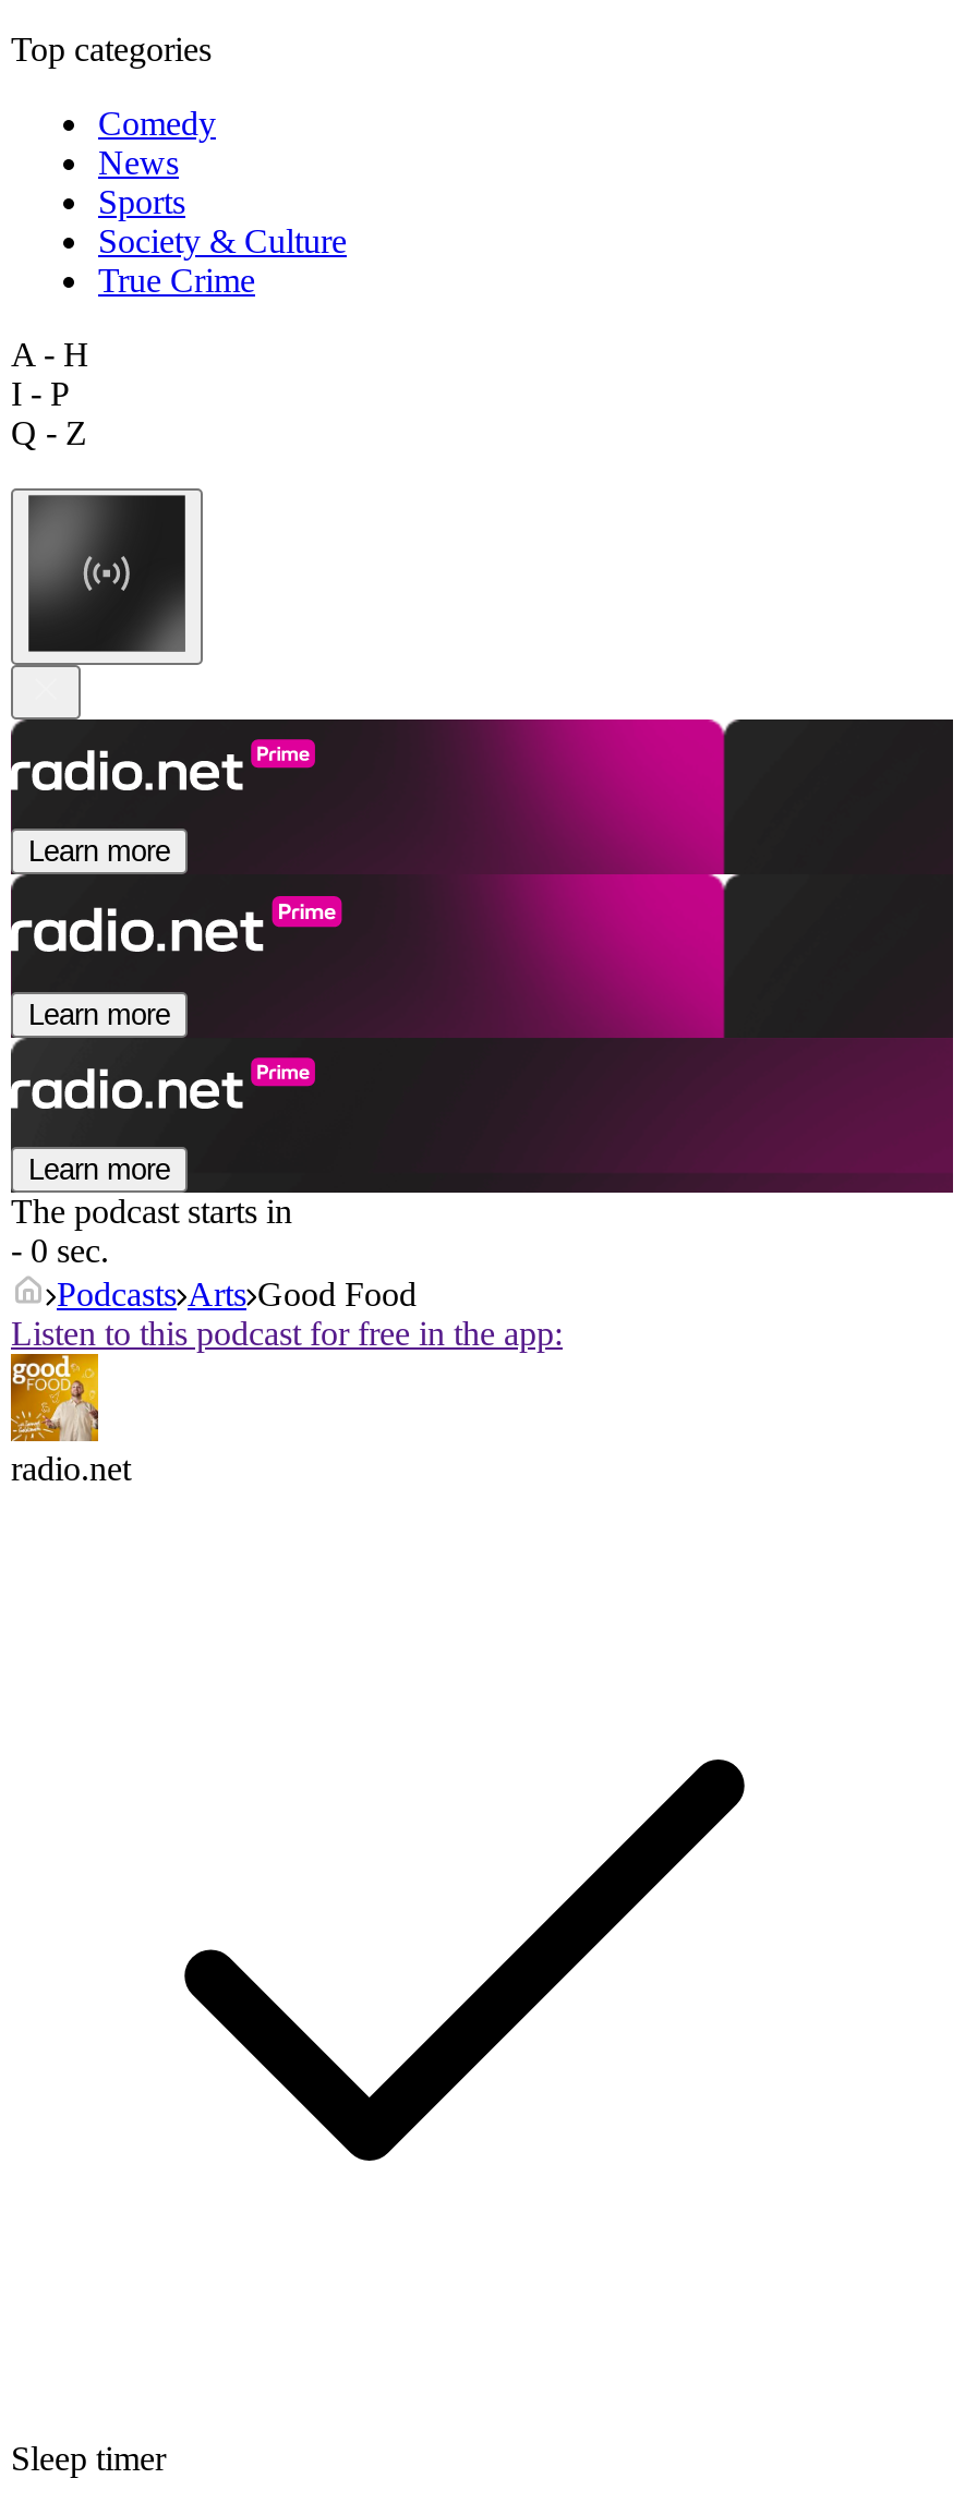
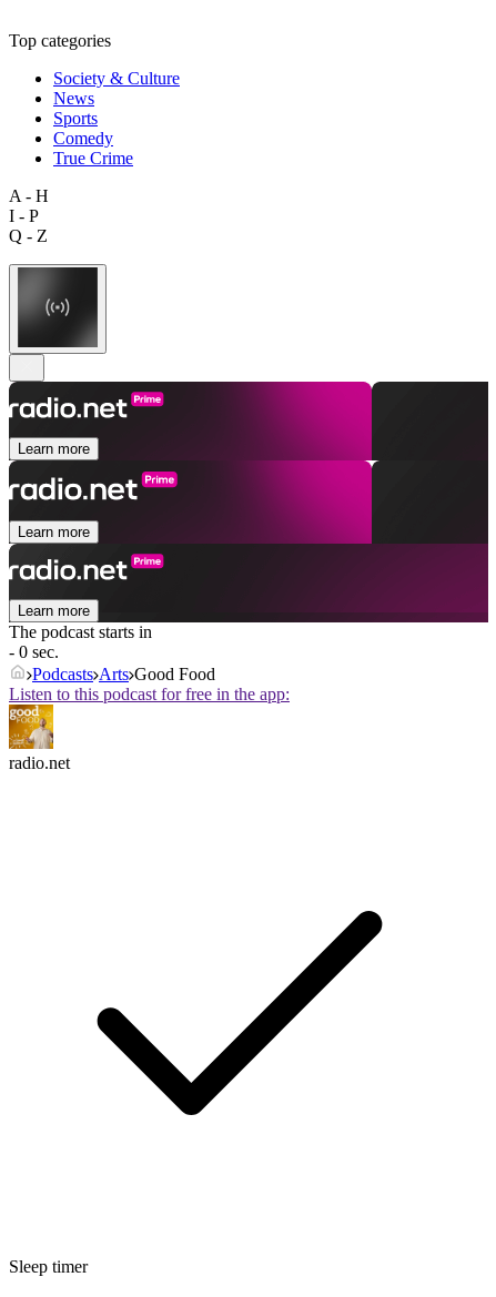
moved down: Comedy

moved up: Society & Culture
